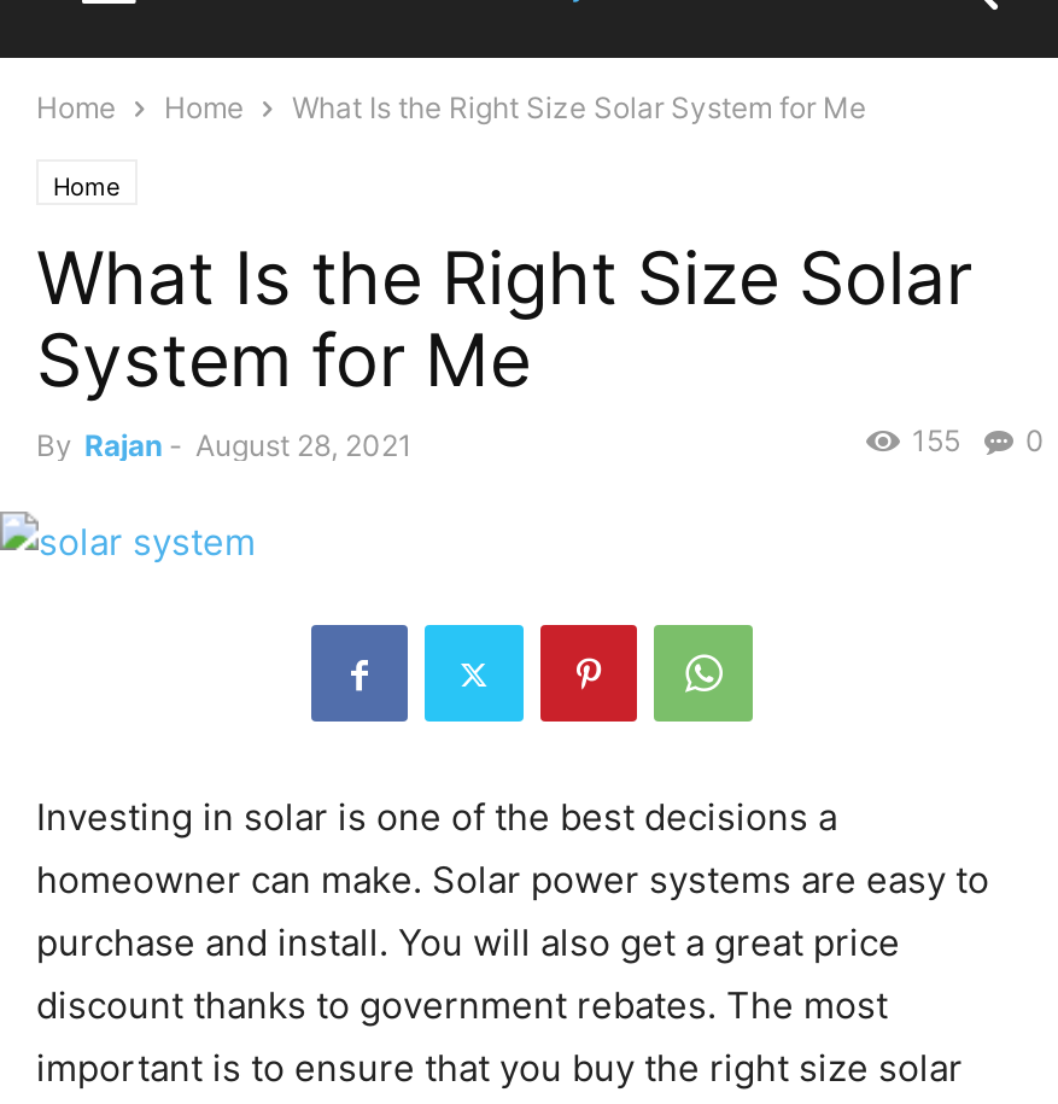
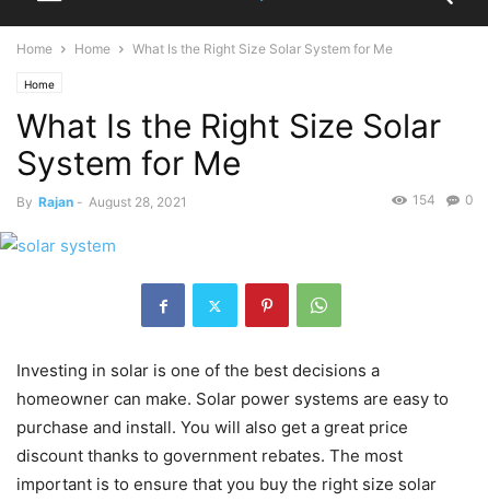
- 155 0
+ 154 0
